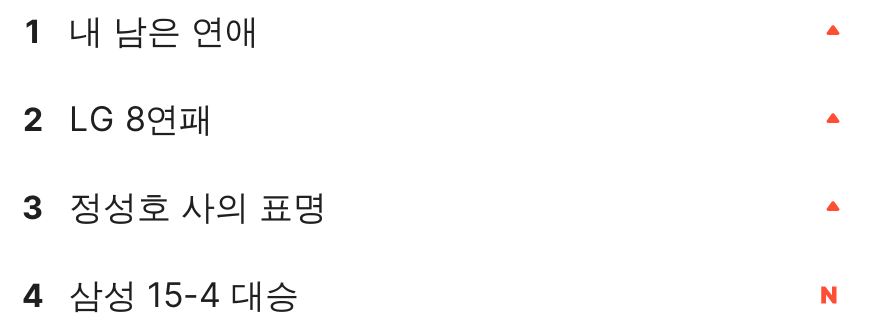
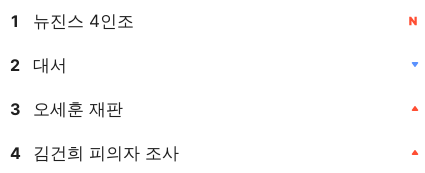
- 내 남은 연애
+ 뉴진스 4인조

- LG 8연패
+ 대서

- 정성호 사의 표명
+ 오세훈 재판

- 삼성 15-4 대승
+ 김건희 피의자 조사
